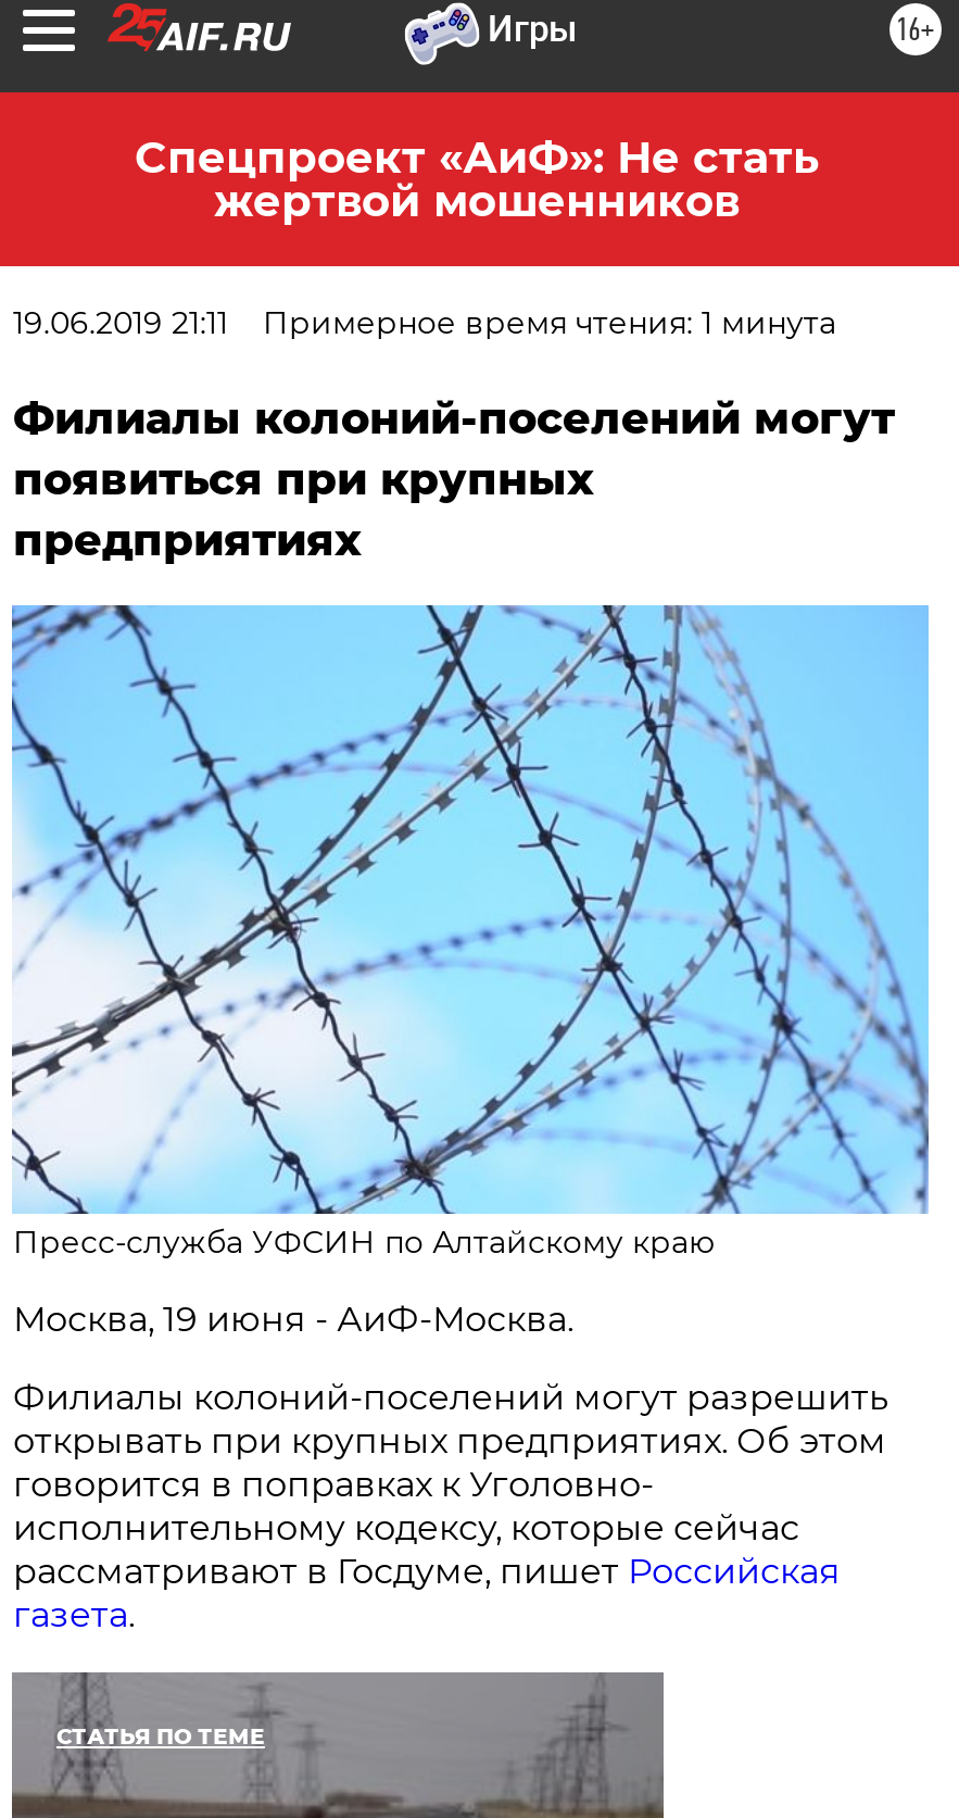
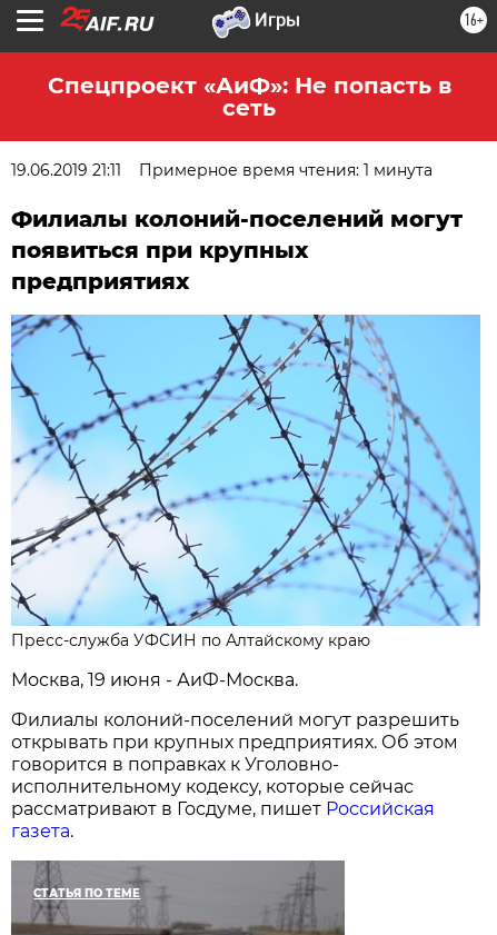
- Спецпроект «АиФ»: Не стать
- жертвой мошенников
+ Спецпроект «АиФ»: Не попасть в
+ сеть
